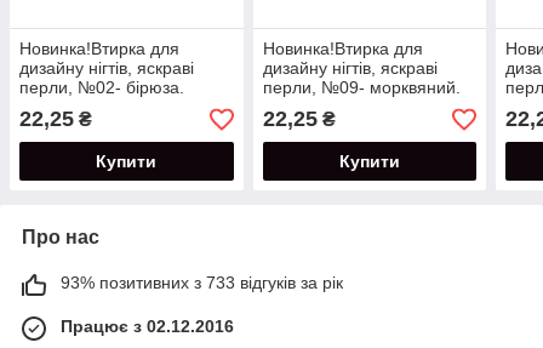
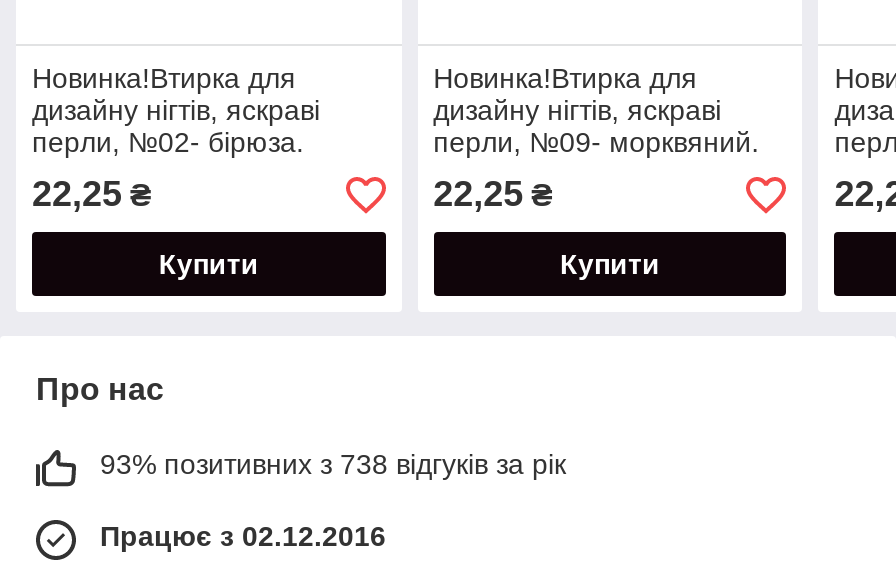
- 93% позитивних з 733 відгуків за рік
+ 93% позитивних з 738 відгуків за рік
